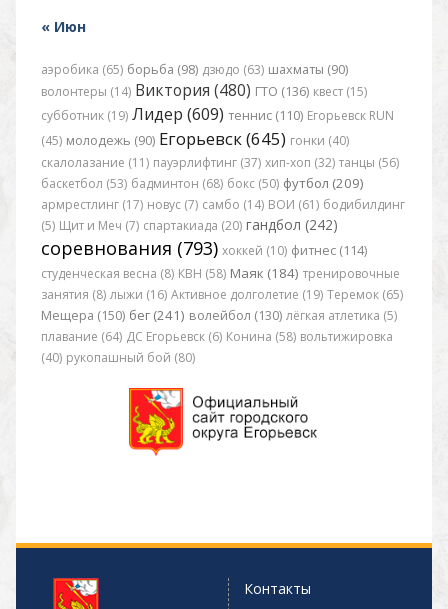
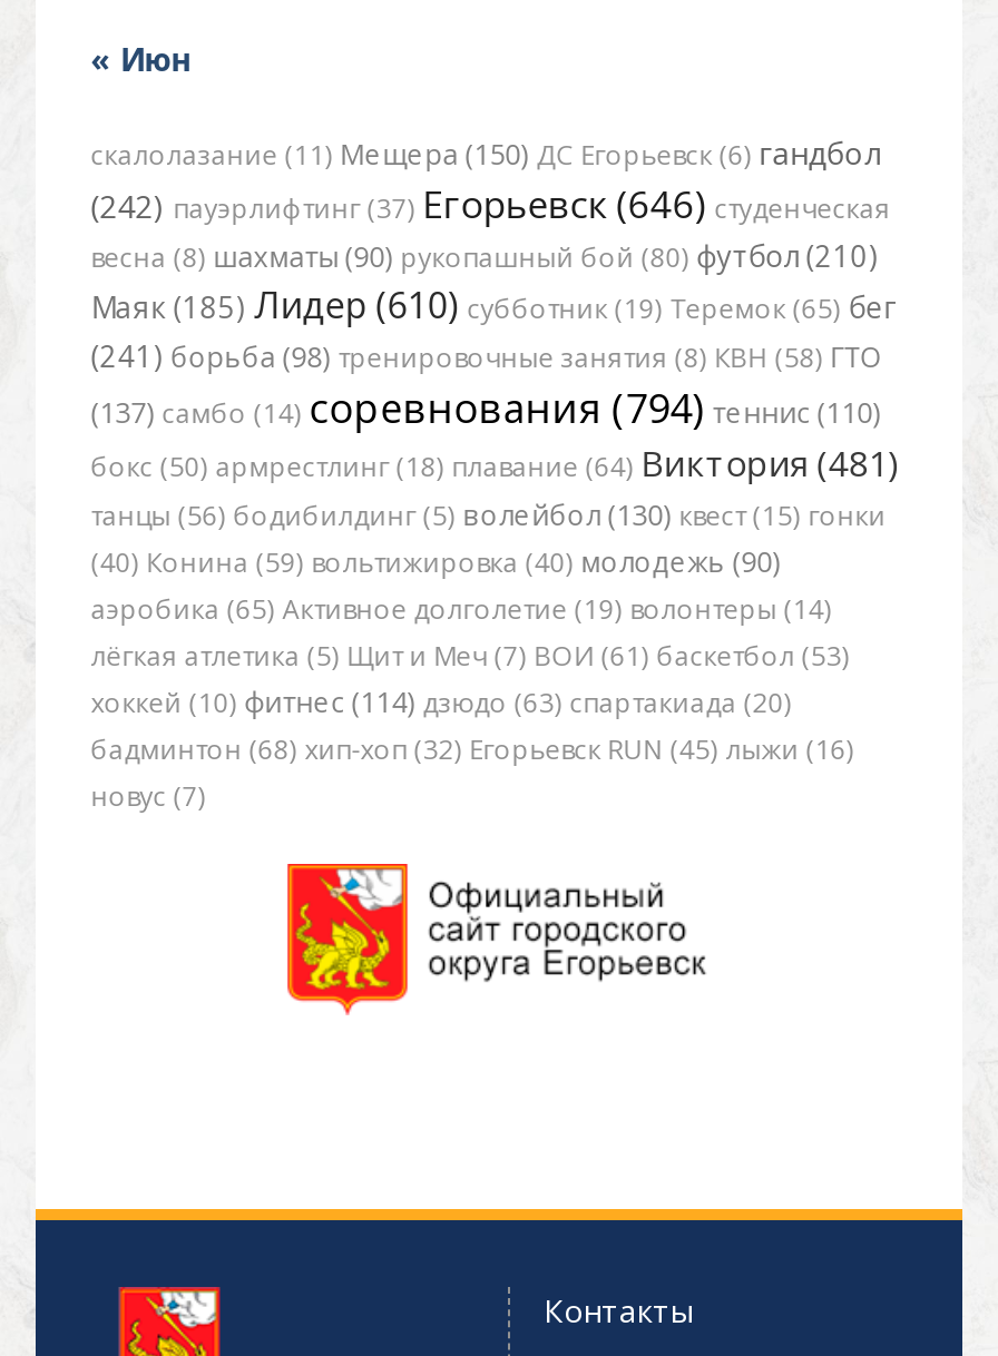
- аэробика (65) борьба (98) дзюдо (63) шахматы (90)
- волонтеры (14) Виктория (480) ГТО (136) квест (15)
- субботник (19) Лидер (609) теннис (110) Егорьевск RUN
- (45) молодежь (90) Егорьевск (645) гонки (40)
- скалолазание (11) пауэрлифтинг (37) хип-хоп (32) танцы (56)
- баскетбол (53) бадминтон (68) бокс (50) футбол (209)
- армрестлинг (17) новус (7) самбо (14) ВОИ (61) бодибилдинг
- (5) Щит и Меч (7) спартакиада (20) гандбол (242)
- соревнования (793) хоккей (10) фитнес (114)
- студенческая весна (8) КВН (58) Маяк (184) тренировочные
- занятия (8) лыжи (16) Активное долголетие (19) Теремок (65)
- Мещера (150) бег (241) волейбол (130) лёгкая атлетика (5)
- плавание (64) ДС Егорьевск (6) Конина (58) вольтижировка
- (40) рукопашный бой (80)
+ скалолазание (11) Мещера (150) ДС Егорьевск (6) гандбол
+ (242) пауэрлифтинг (37) Егорьевск (646) студенческая
+ весна (8) шахматы (90) рукопашный бой (80) футбол (210)
+ Маяк (185) Лидер (610) субботник (19) Теремок (65) бег
+ (241) борьба (98) тренировочные занятия (8) КВН (58) ГТО
+ (137) самбо (14) соревнования (794) теннис (110)
+ бокс (50) армрестлинг (18) плавание (64) Виктория (481)
+ танцы (56) бодибилдинг (5) волейбол (130) квест (15) гонки
+ (40) Конина (59) вольтижировка (40) молодежь (90)
+ аэробика (65) Активное долголетие (19) волонтеры (14)
+ лёгкая атлетика (5) Щит и Меч (7) ВОИ (61) баскетбол (53)
+ хоккей (10) фитнес (114) дзюдо (63) спартакиада (20)
+ бадминтон (68) хип-хоп (32) Егорьевск RUN (45) лыжи (16)
+ новус (7)
